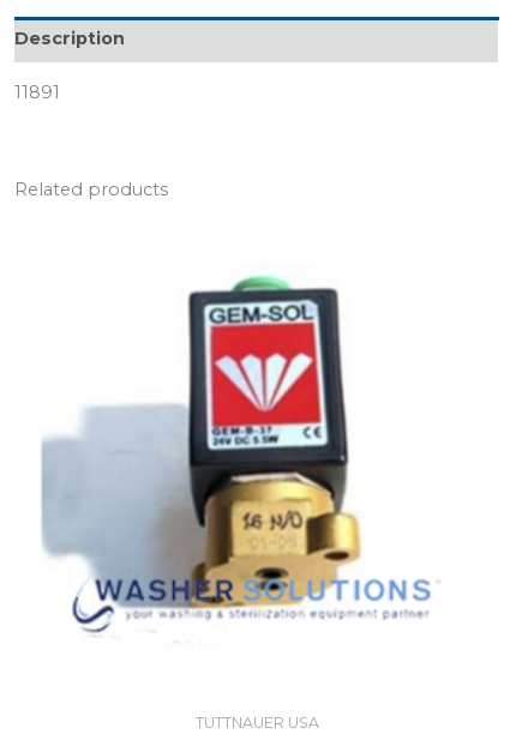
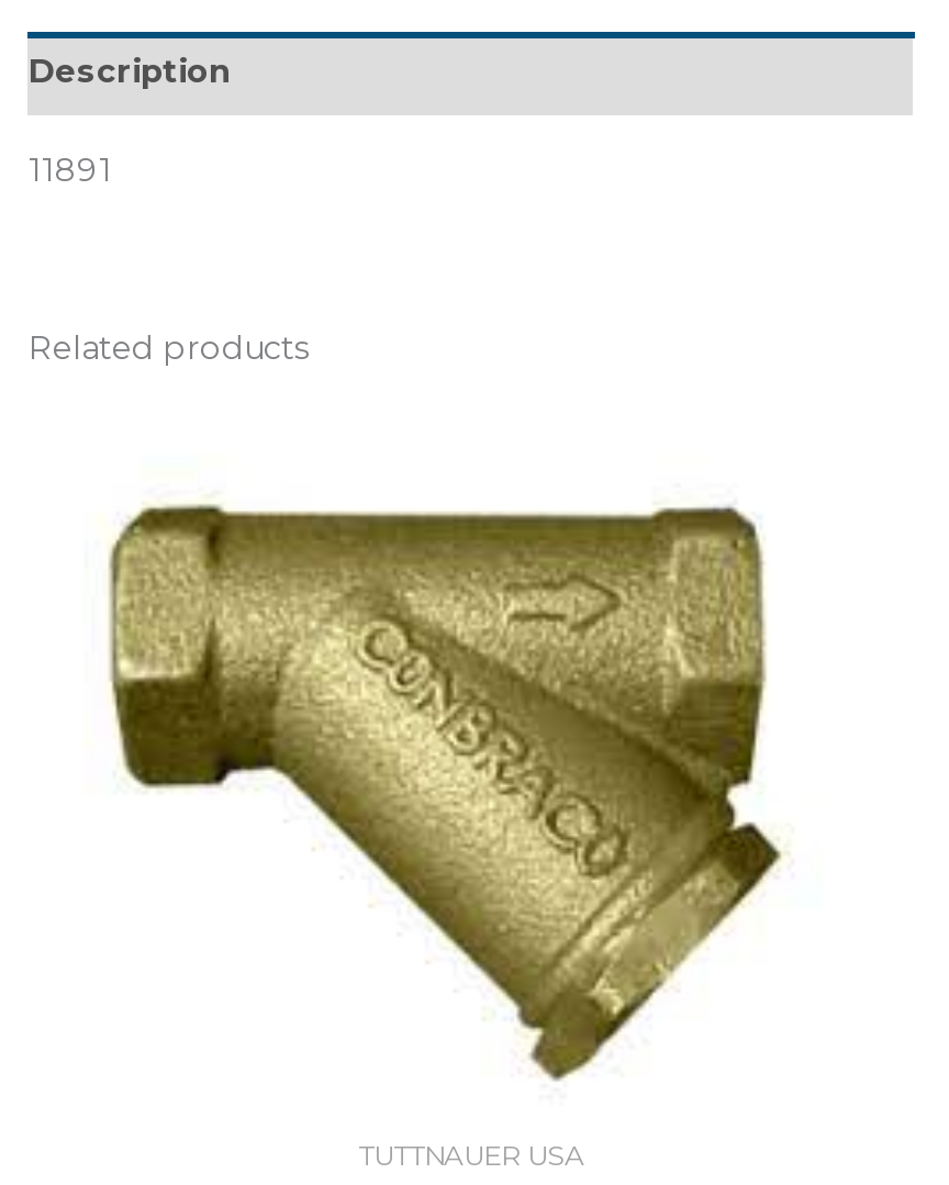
- [image]
+ [image]
